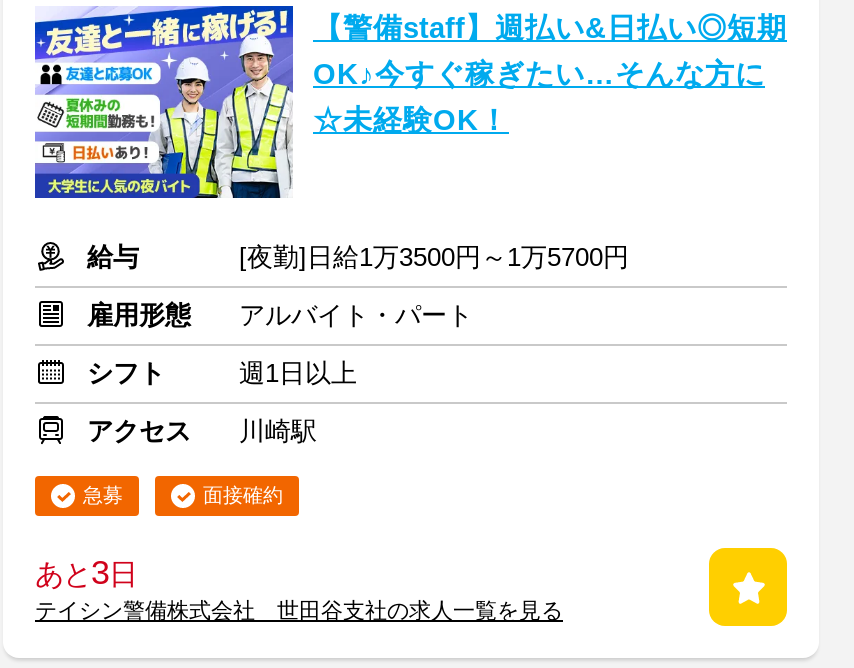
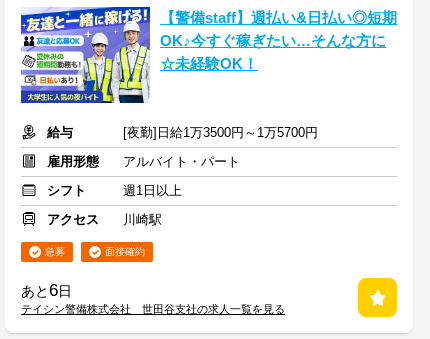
- あと3日
+ あと6日
